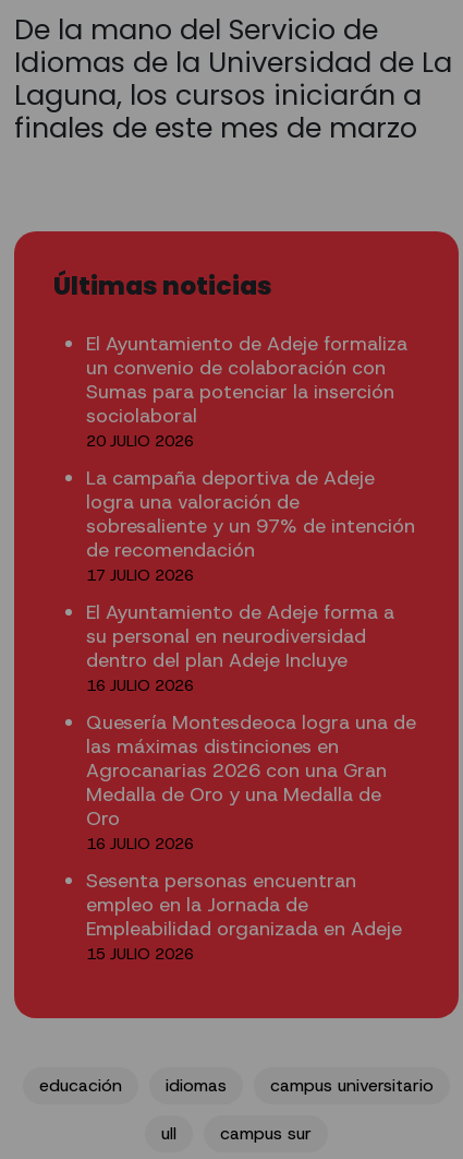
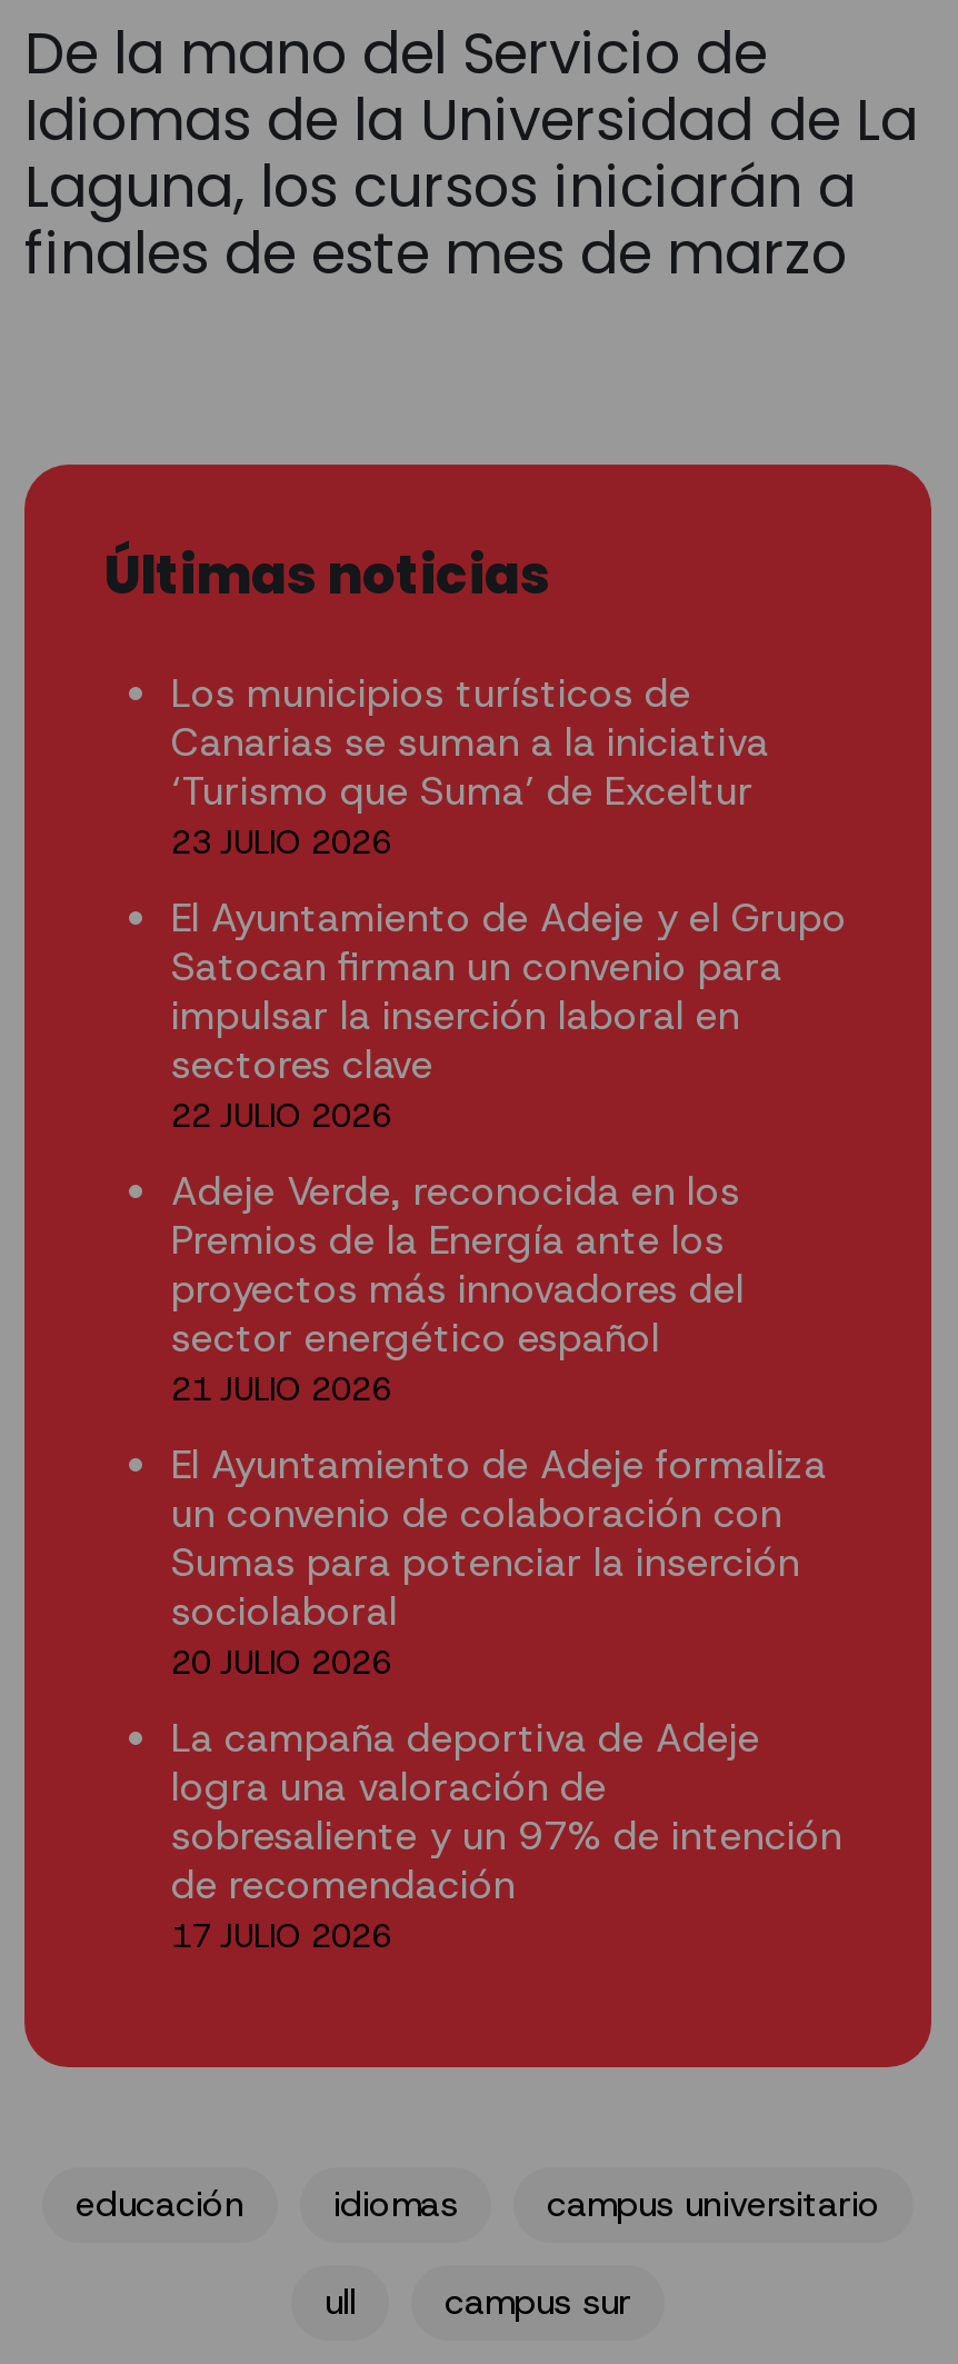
+ Los municipios turísticos de
+ Canarias se suman a la iniciativa
+ ‘Turismo que Suma’ de Exceltur
+ 23 JULIO 2026
+ El Ayuntamiento de Adeje y el Grupo
+ Satocan firman un convenio para
+ impulsar la inserción laboral en
+ sectores clave
+ 22 JULIO 2026
+ Adeje Verde, reconocida en los
+ Premios de la Energía ante los
+ proyectos más innovadores del
+ sector energético español
+ 21 JULIO 2026

moved down: El Ayuntamiento de Adeje formaliza | un convenio de colaboración con | Sumas para potenciar la inserción | ... | de recomendación | 17 JULIO 2026

- El Ayuntamiento de Adeje forma a
- su personal en neurodiversidad
- dentro del plan Adeje Incluye
- 16 JULIO 2026
- Quesería Montesdeoca logra una de
- las máximas distinciones en
- Agrocanarias 2026 con una Gran
- Medalla de Oro y una Medalla de
- Oro
- 16 JULIO 2026
- Sesenta personas encuentran
- empleo en la Jornada de
- Empleabilidad organizada en Adeje
- 15 JULIO 2026
